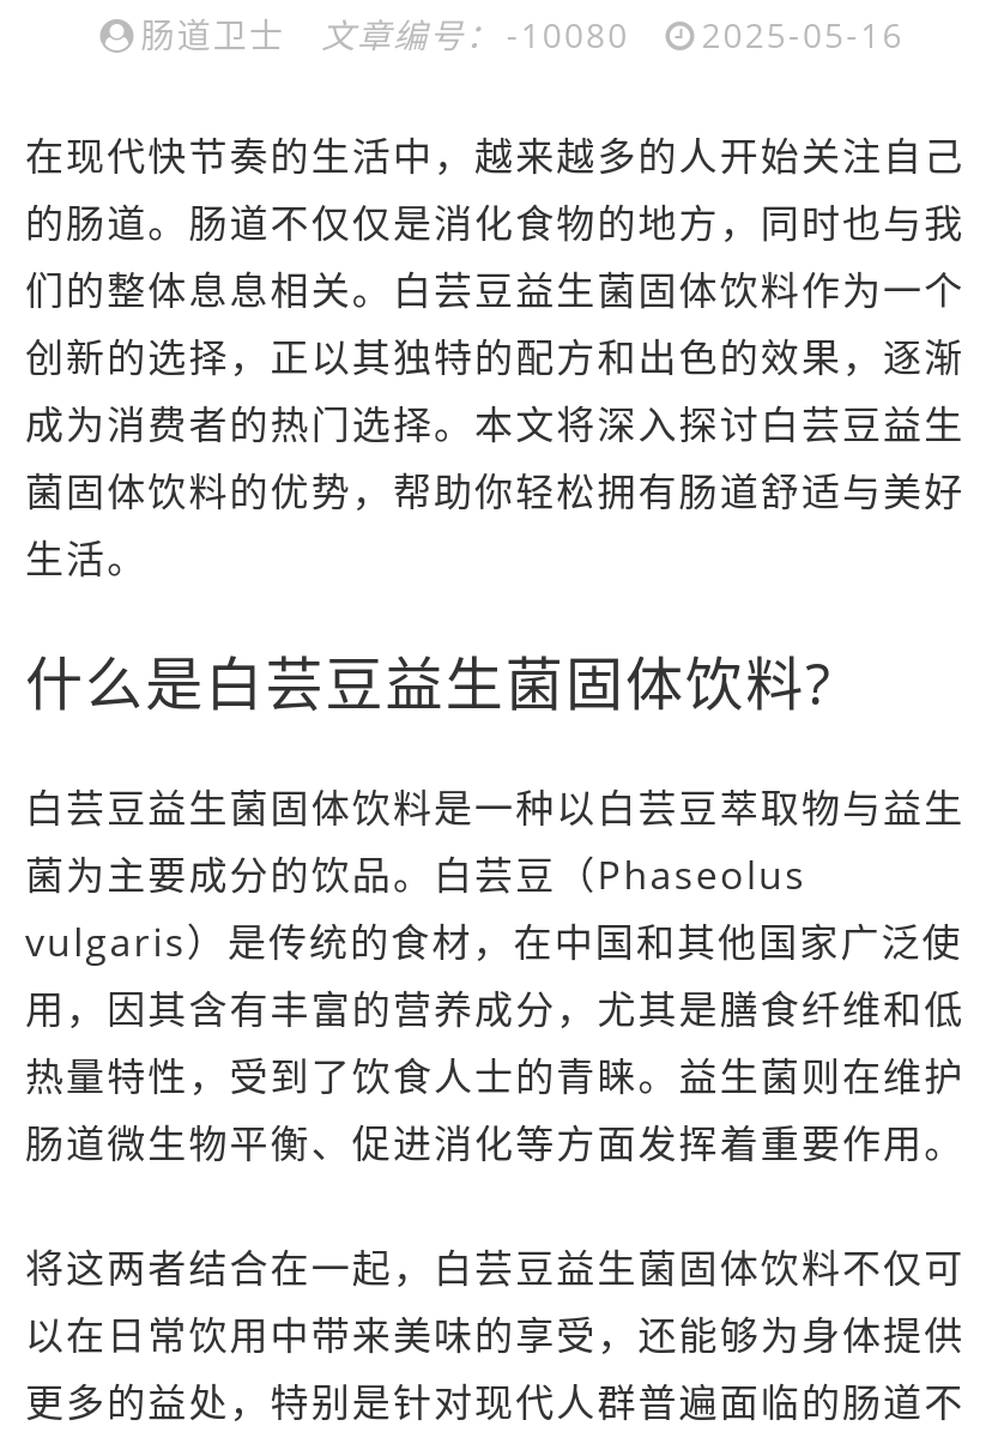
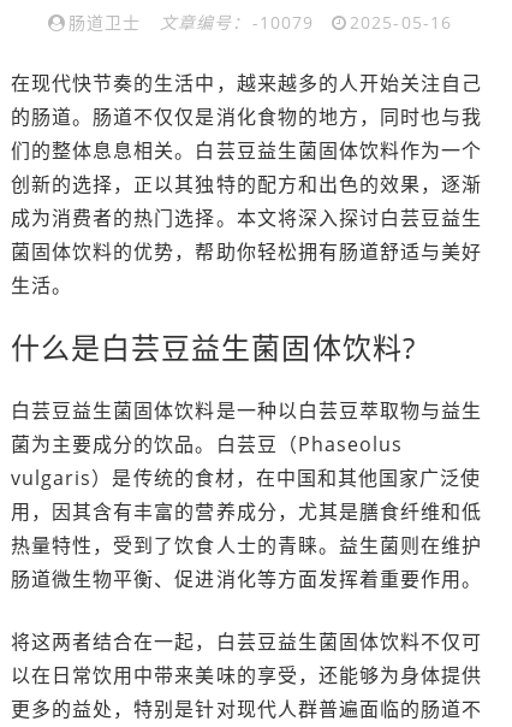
- 肠道卫士 文章编号： -10080 2025-05-16
+ 肠道卫士 文章编号： -10079 2025-05-16
